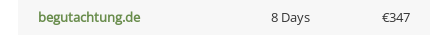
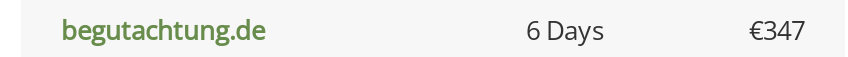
- 8 Days
+ 6 Days
